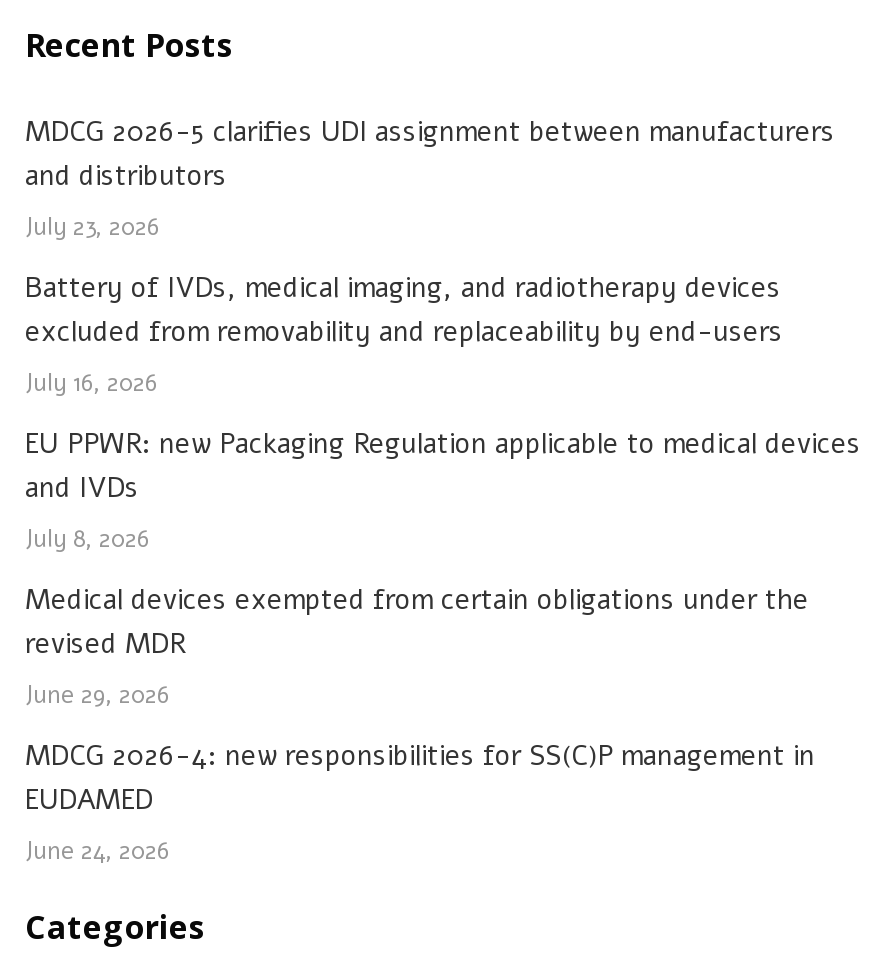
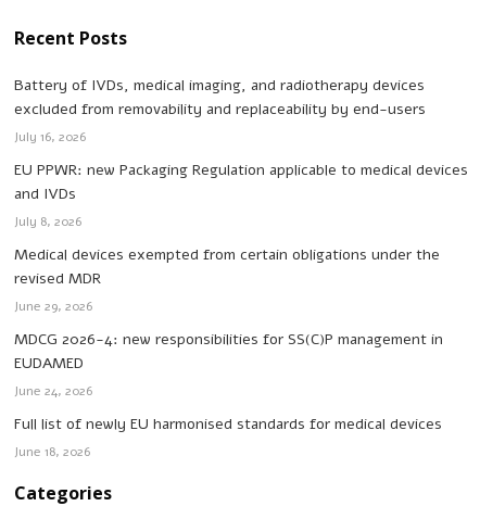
- MDCG 2026-5 clarifies UDI assignment between manufacturers
- and distributors
- July 23, 2026

moved up: Battery of IVDs, medical imaging, and radiotherapy devices | excluded from removability and replaceability by end-users | July 16, 2026 | ... | EUDAMED | June 24, 2026

+ Full list of newly EU harmonised standards for medical devices
+ June 18, 2026
